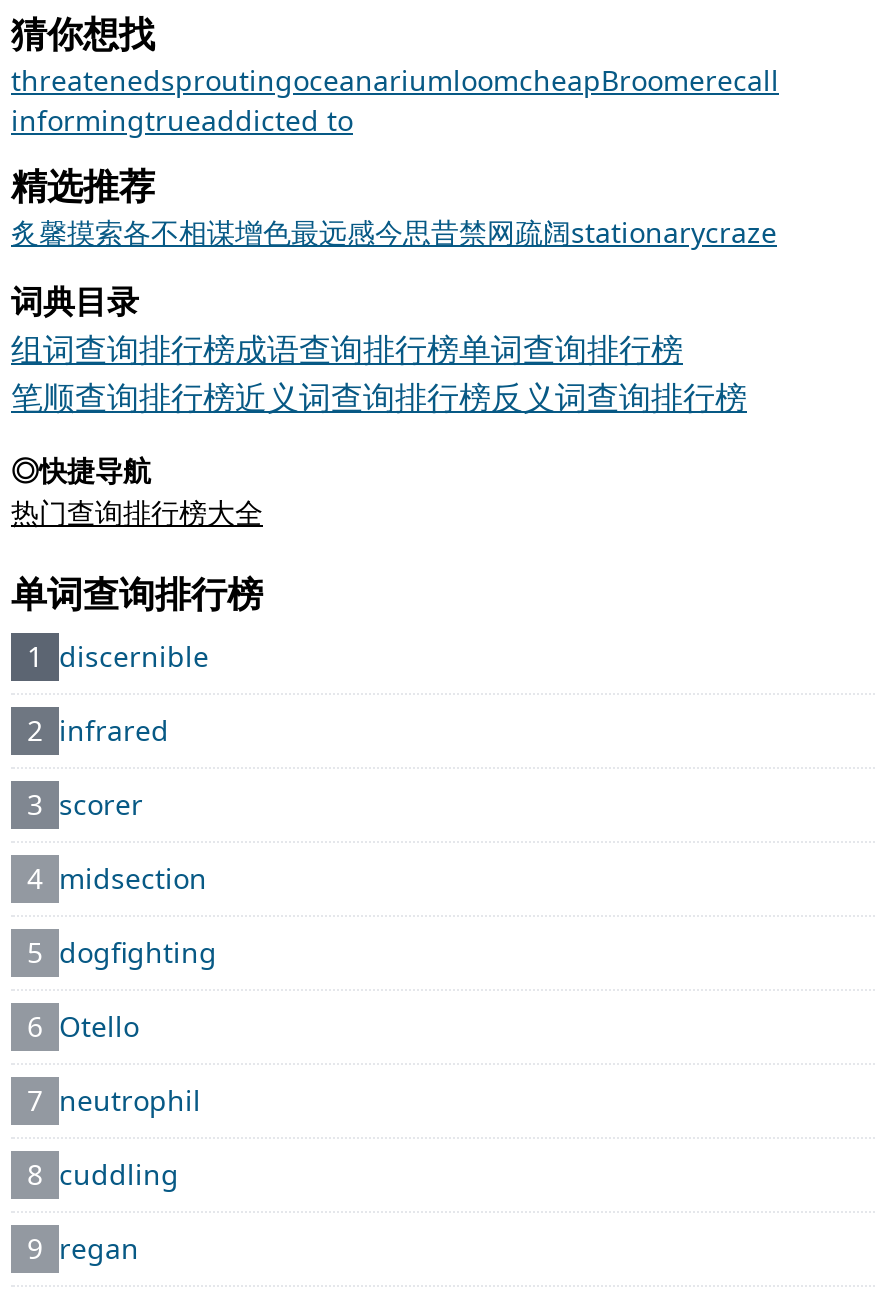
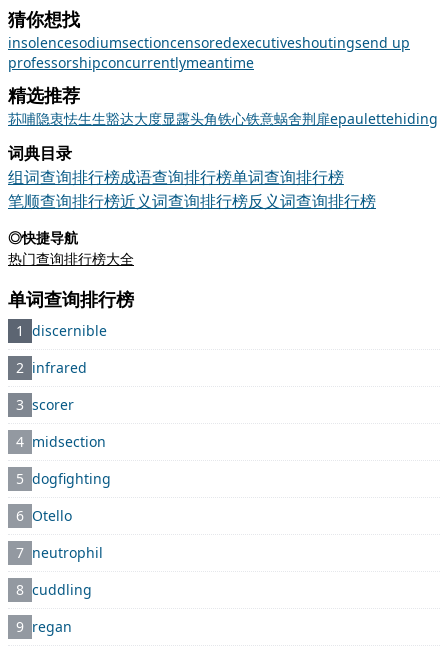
- threatenedsproutingoceanariumloomcheapBroomerecall
- informingtrueaddicted to
+ insolencesodiumsectioncensoredexecutiveshoutingsend up
+ professorshipconcurrentlymeantime

- 炙馨摸索各不相谋增色最远感今思昔禁网疏阔stationarycraze
+ 荪哺隐衷怯生生豁达大度显露头角铁心铁意蜗舍荆扉epaulettehiding
